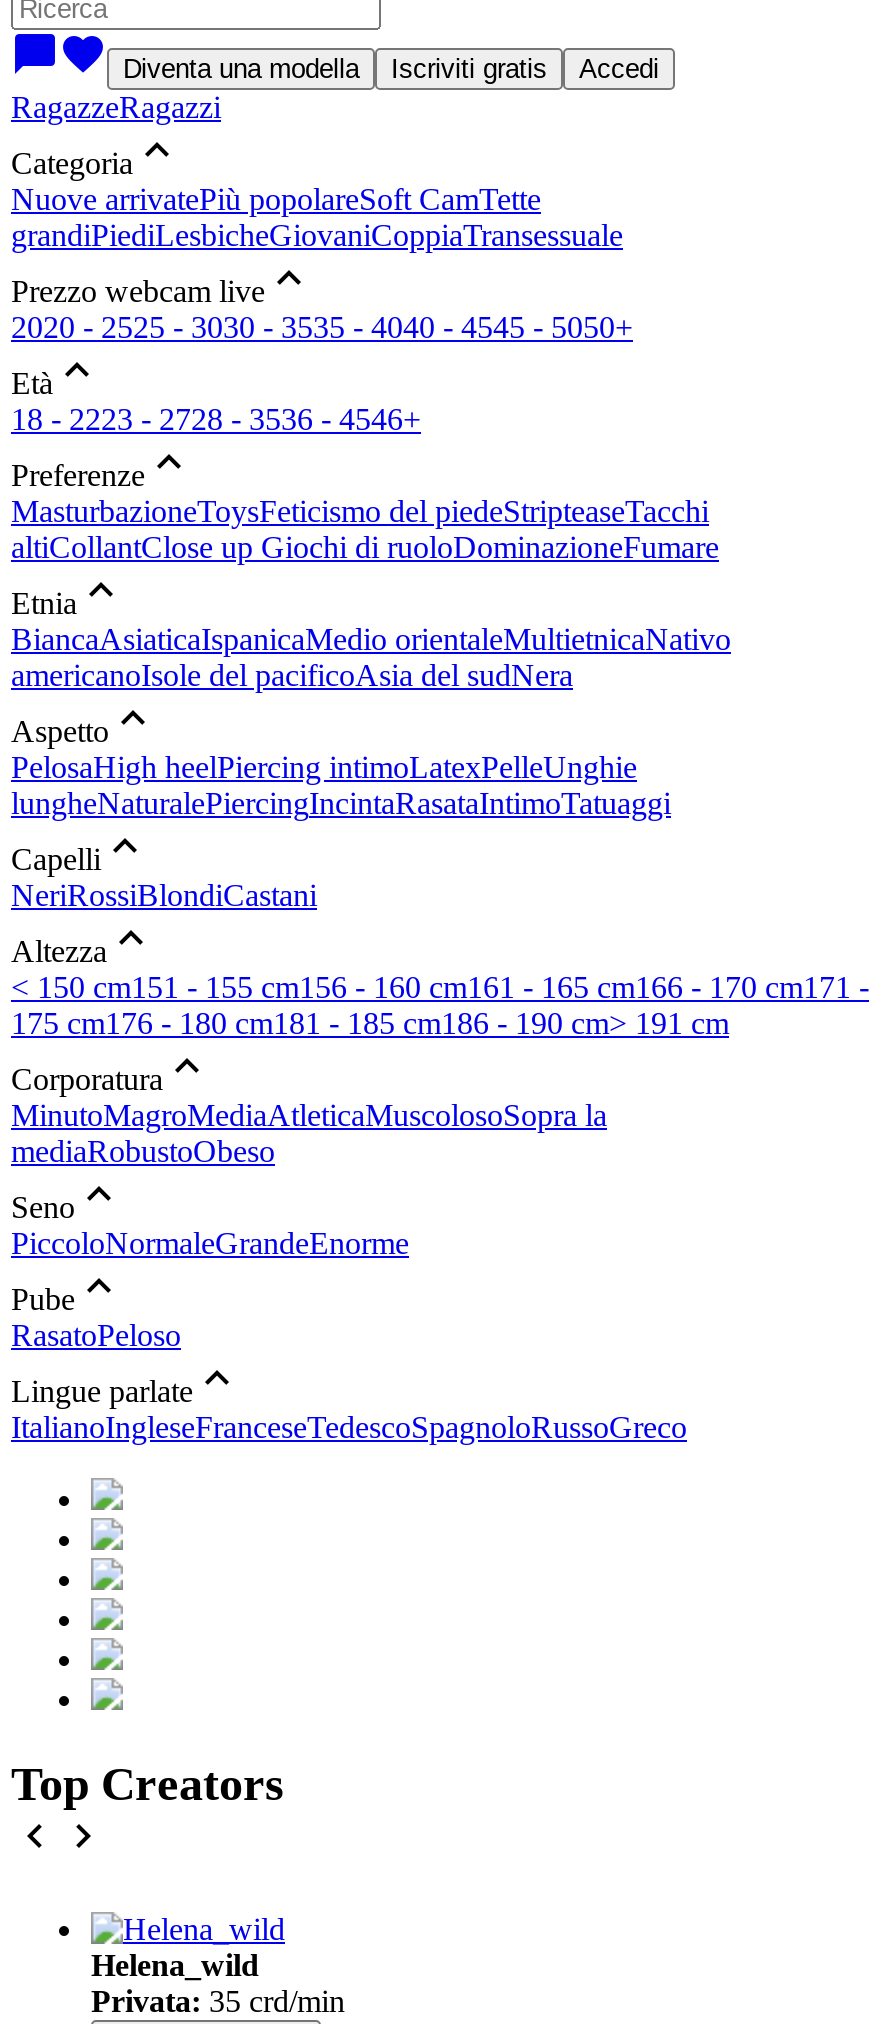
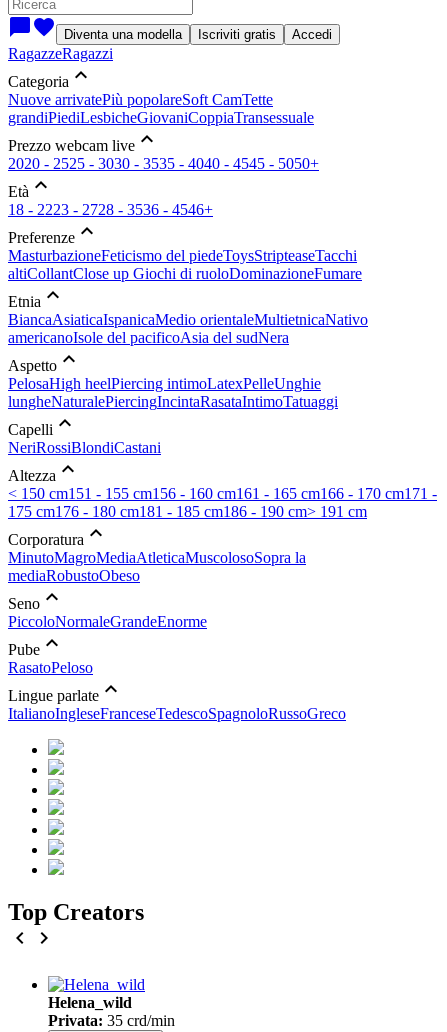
- MasturbazioneToysFeticismo del piedeStripteaseTacchi
+ MasturbazioneFeticismo del piedeToysStripteaseTacchi
